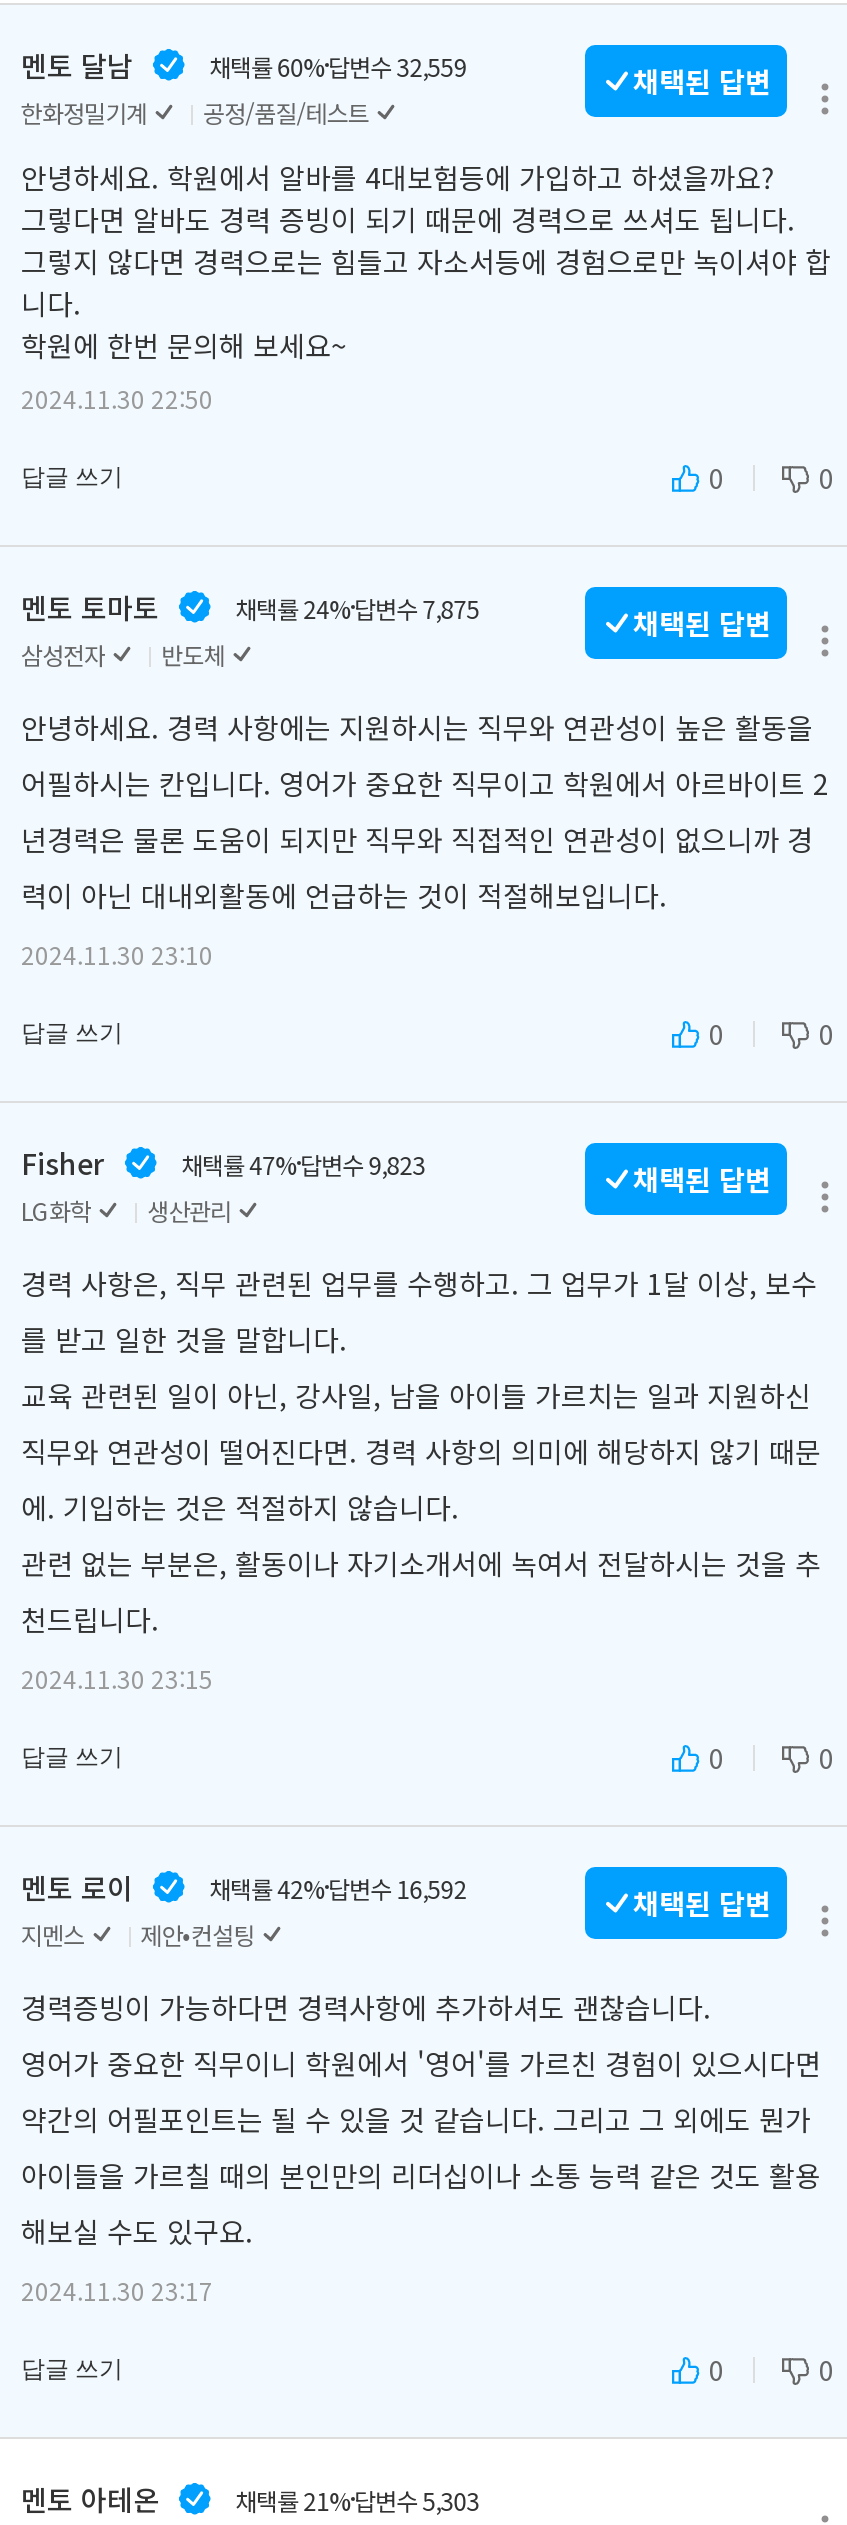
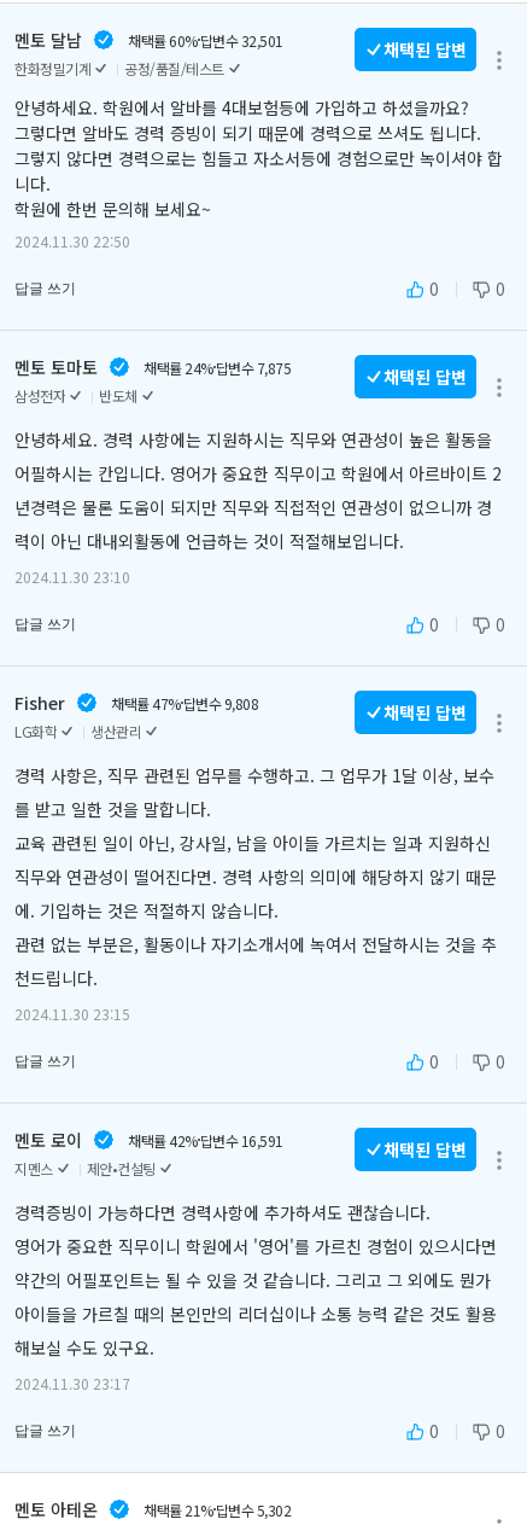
- 채택률 60% 답변수 32,559
+ 채택률 60% 답변수 32,501

- 채택률 47% 답변수 9,823
+ 채택률 47% 답변수 9,808

- 채택률 42% 답변수 16,592
+ 채택률 42% 답변수 16,591

- 채택률 21% 답변수 5,303
+ 채택률 21% 답변수 5,302
